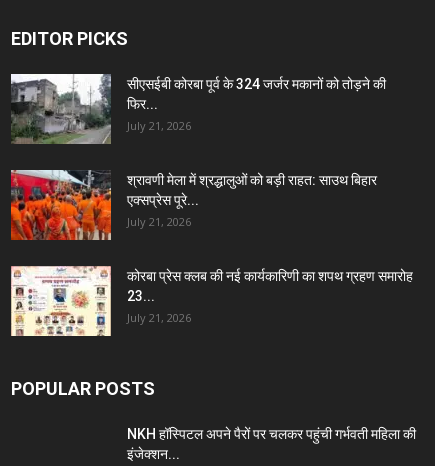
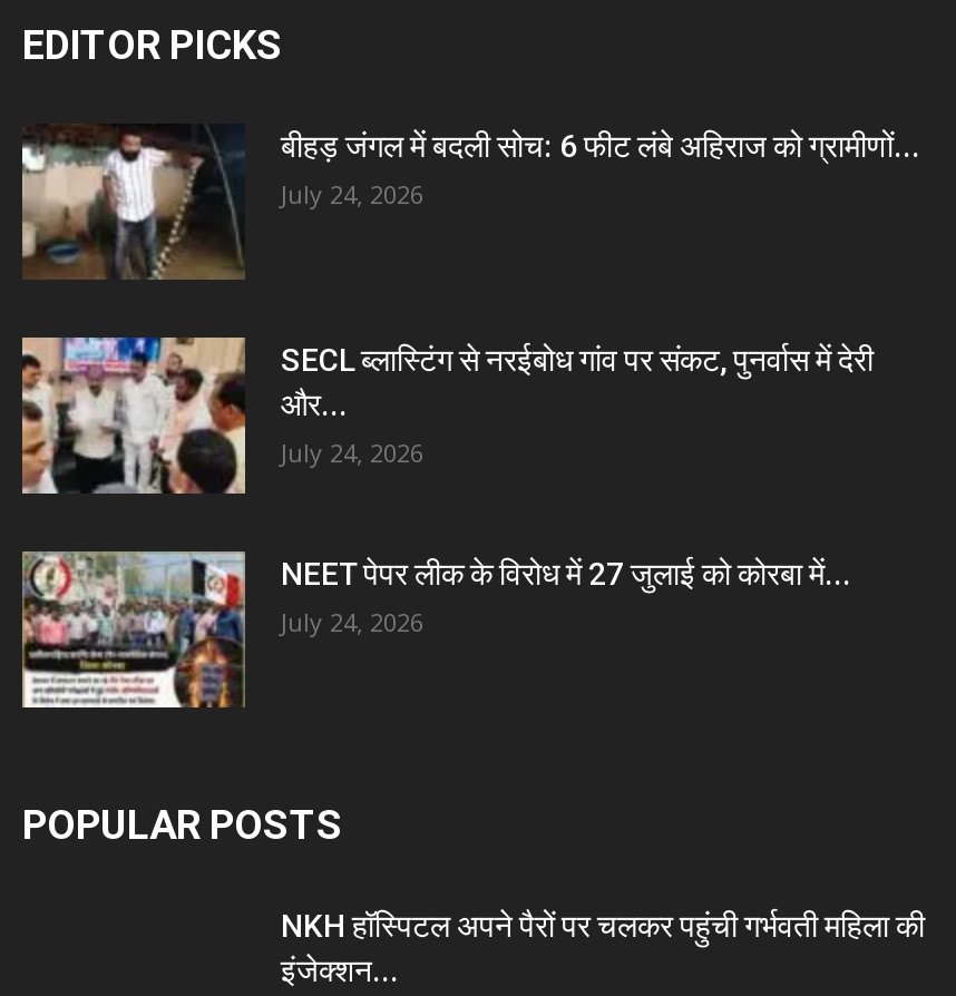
- [image]
- सीएसईबी कोरबा पूर्व के 324 जर्जर मकानों को तोड़ने की
- फिर...
- July 21, 2026
+ [image]
+ बीहड़ जंगल में बदली सोच: 6 फीट लंबे अहिराज को ग्रामीणों...
+ July 24, 2026

- [image]
- श्रावणी मेला में श्रद्धालुओं को बड़ी राहत: साउथ बिहार
- एक्सप्रेस पूरे...
- July 21, 2026
+ [image]
+ SECL ब्लास्टिंग से नरईबोध गांव पर संकट, पुनर्वास में देरी
+ और...
+ July 24, 2026

- [image]
- कोरबा प्रेस क्लब की नई कार्यकारिणी का शपथ ग्रहण समारोह
- 23...
- July 21, 2026
+ [image]
+ NEET पेपर लीक के विरोध में 27 जुलाई को कोरबा में...
+ July 24, 2026
